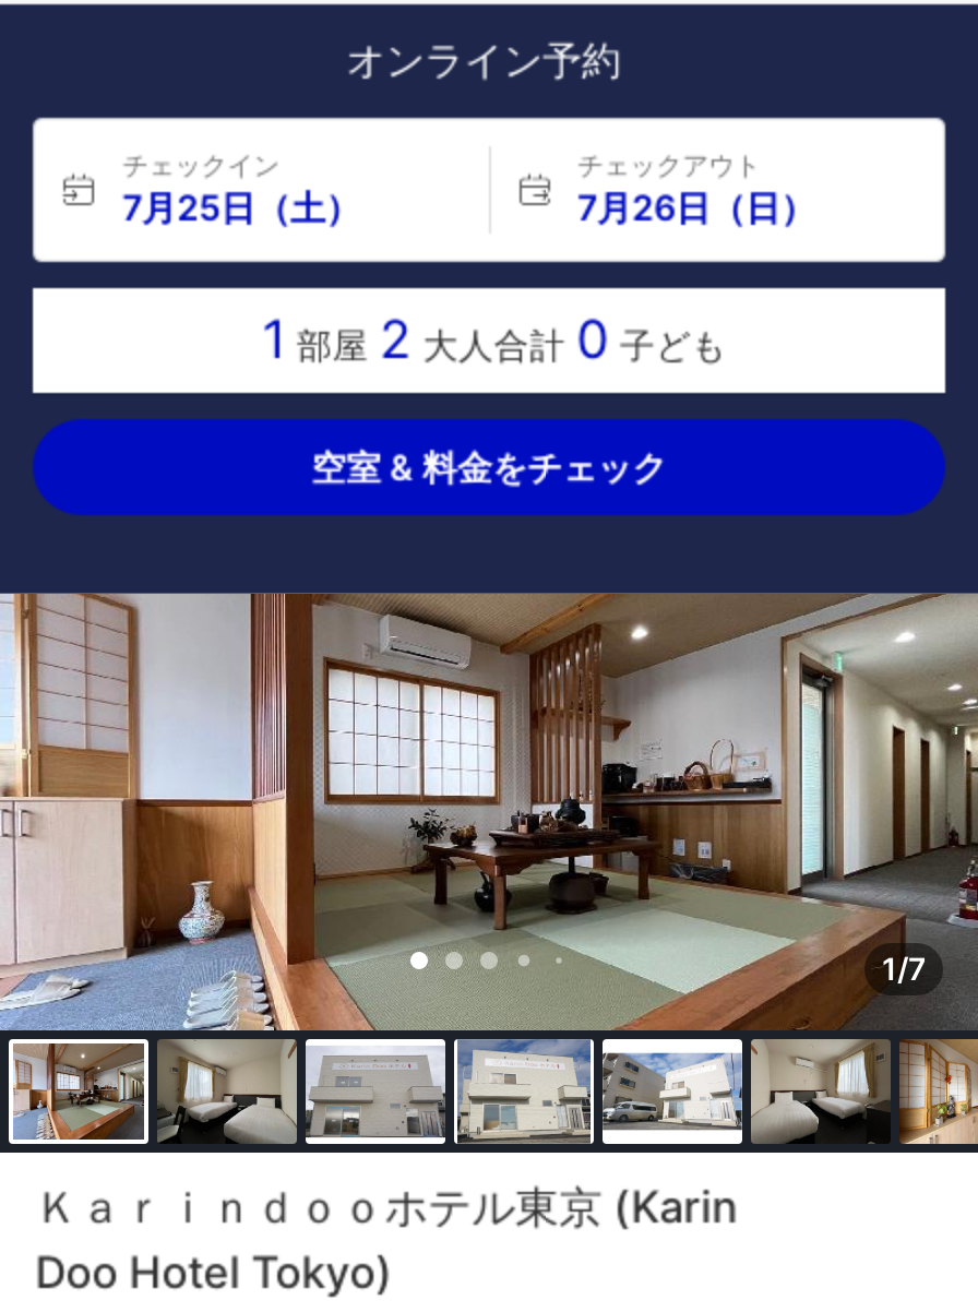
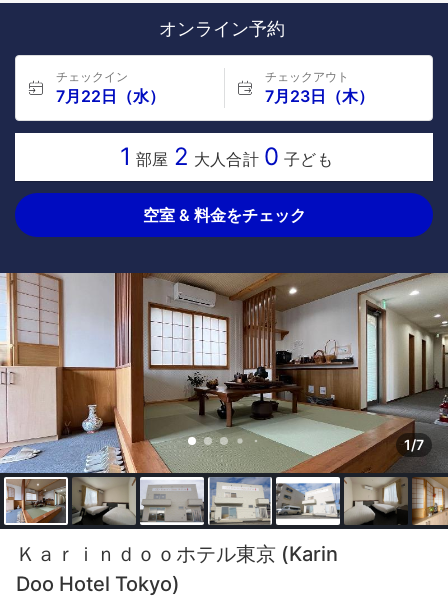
- 7月25日（土）
+ 7月22日（水）

- 7月26日（日）
+ 7月23日（木）
